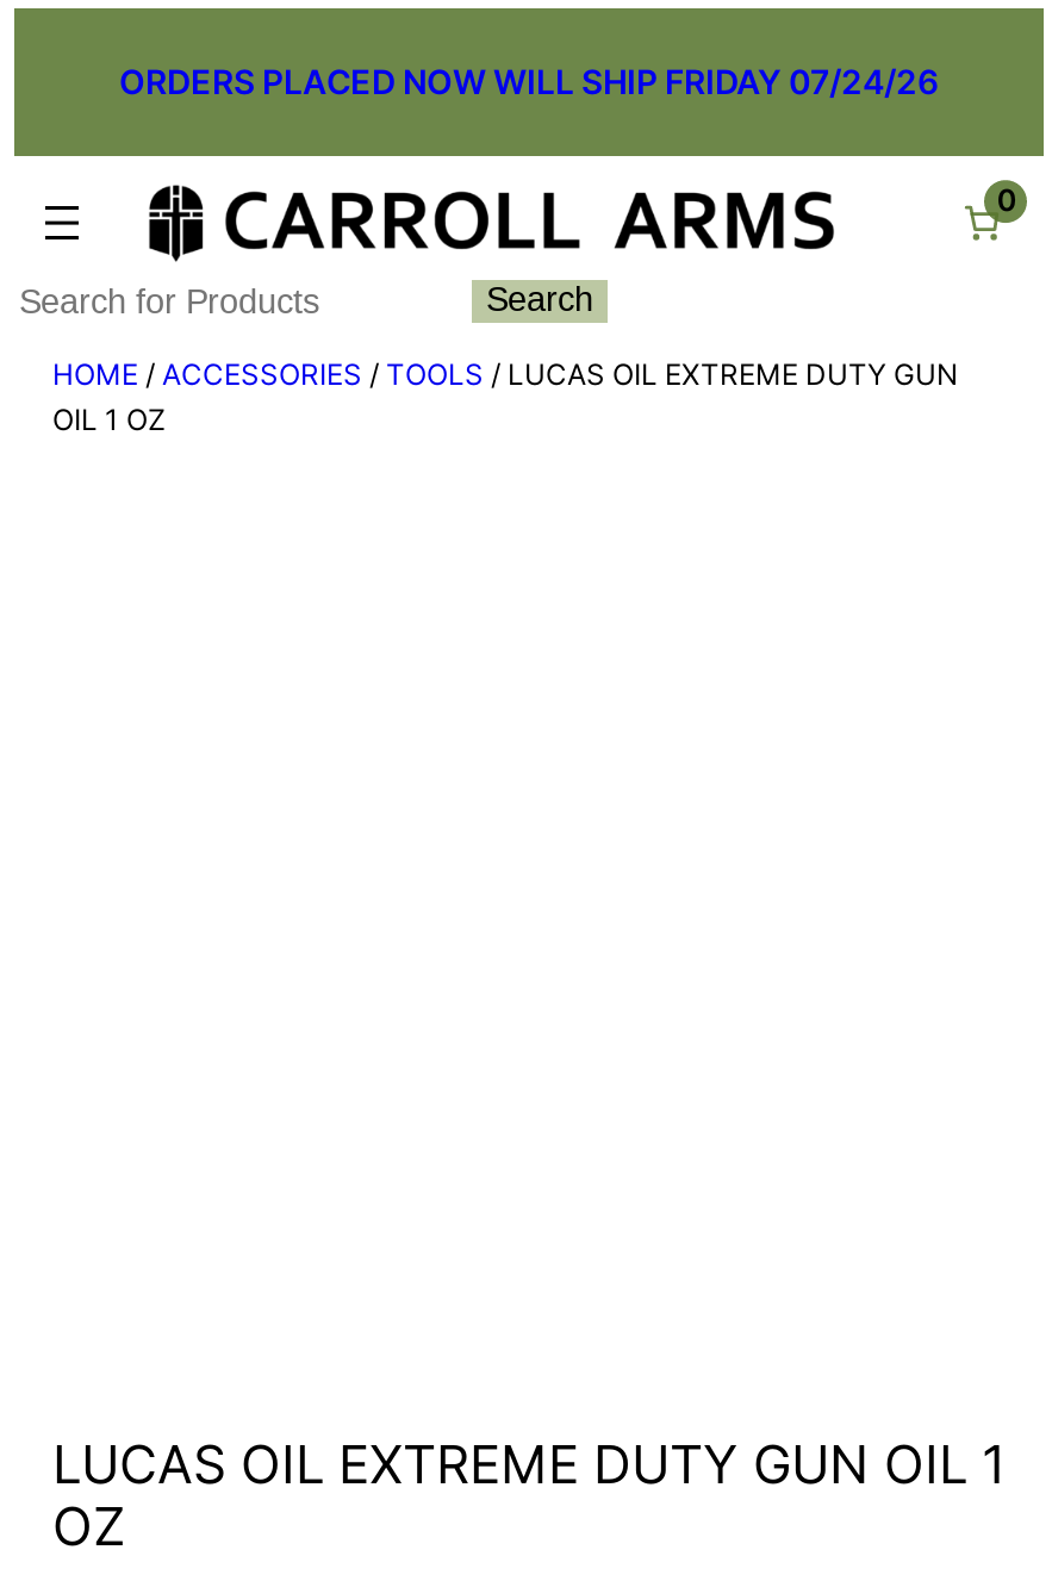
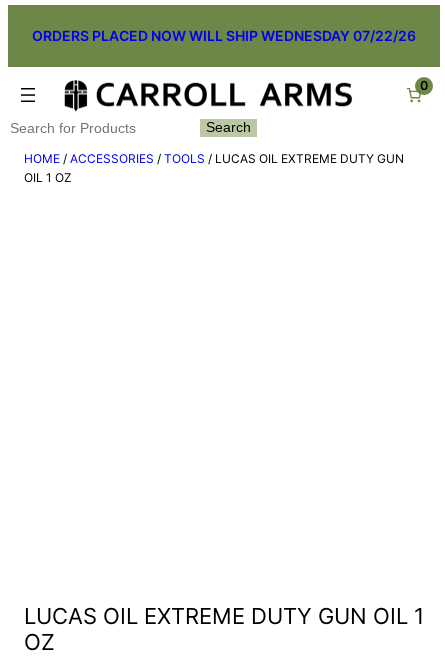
- ORDERS PLACED NOW WILL SHIP FRIDAY 07/24/26
+ ORDERS PLACED NOW WILL SHIP WEDNESDAY 07/22/26
